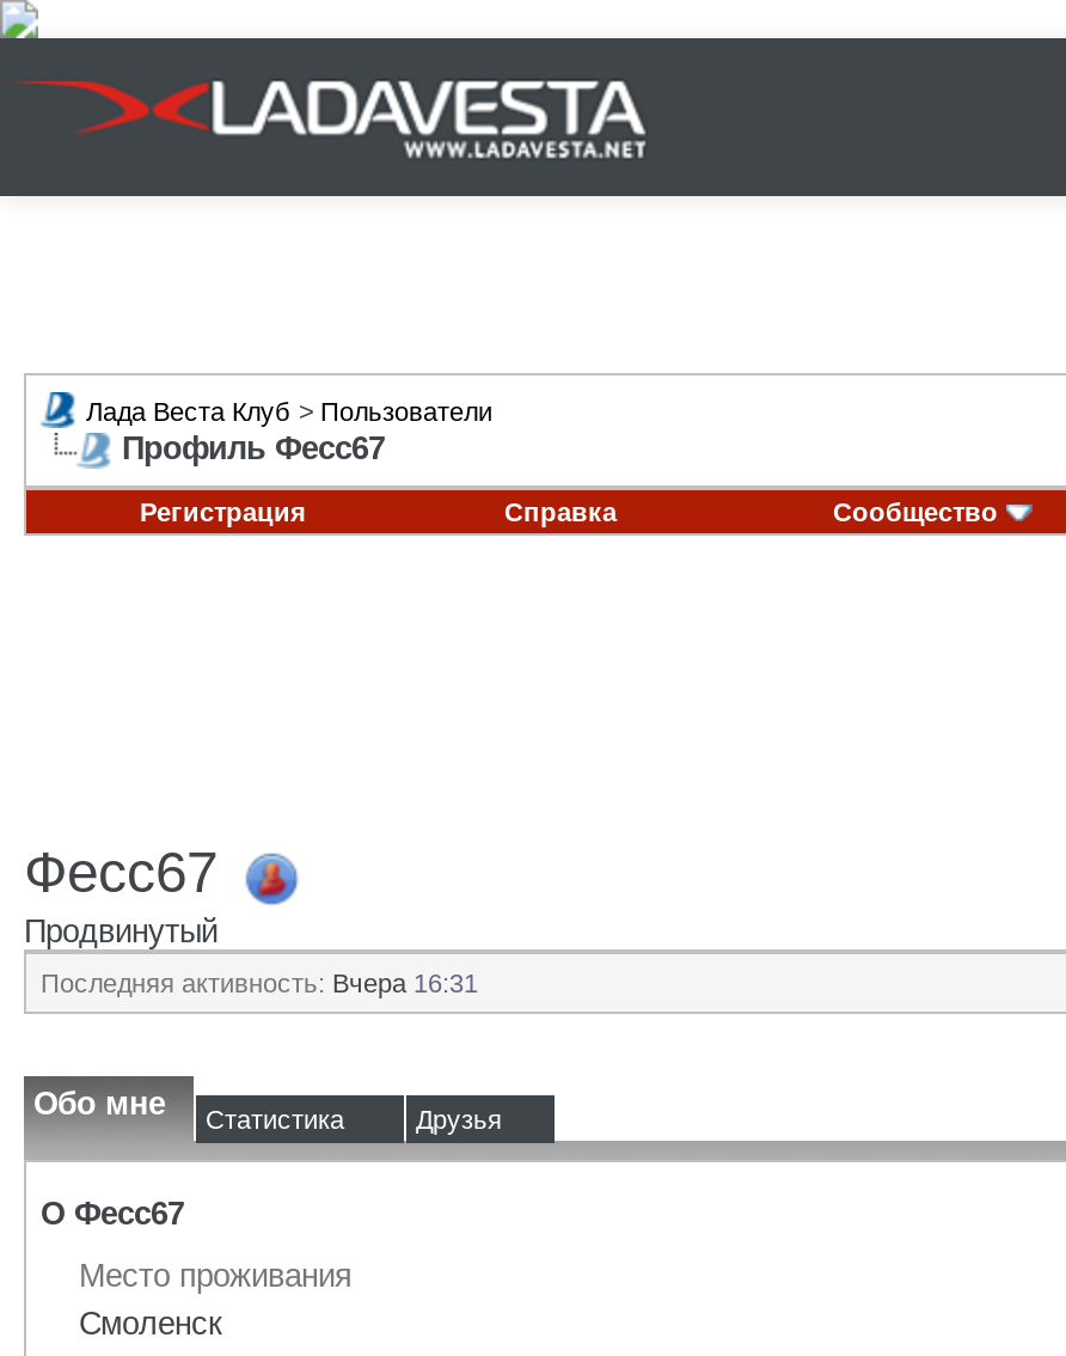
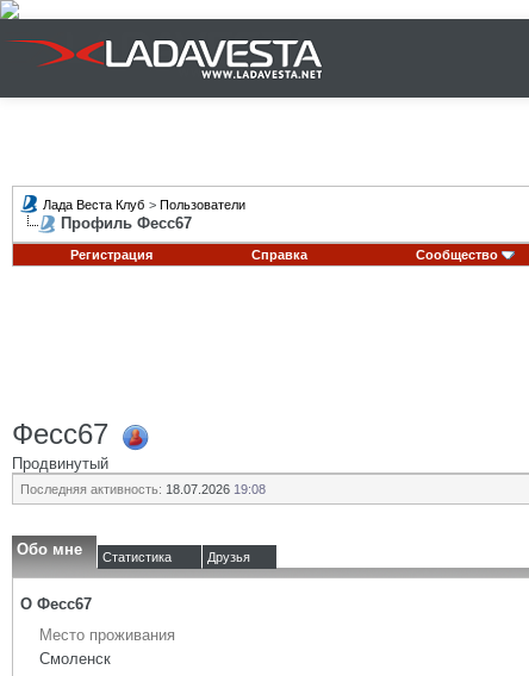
- Последняя активность: Вчера 16:31
+ Последняя активность: 18.07.2026 19:08
